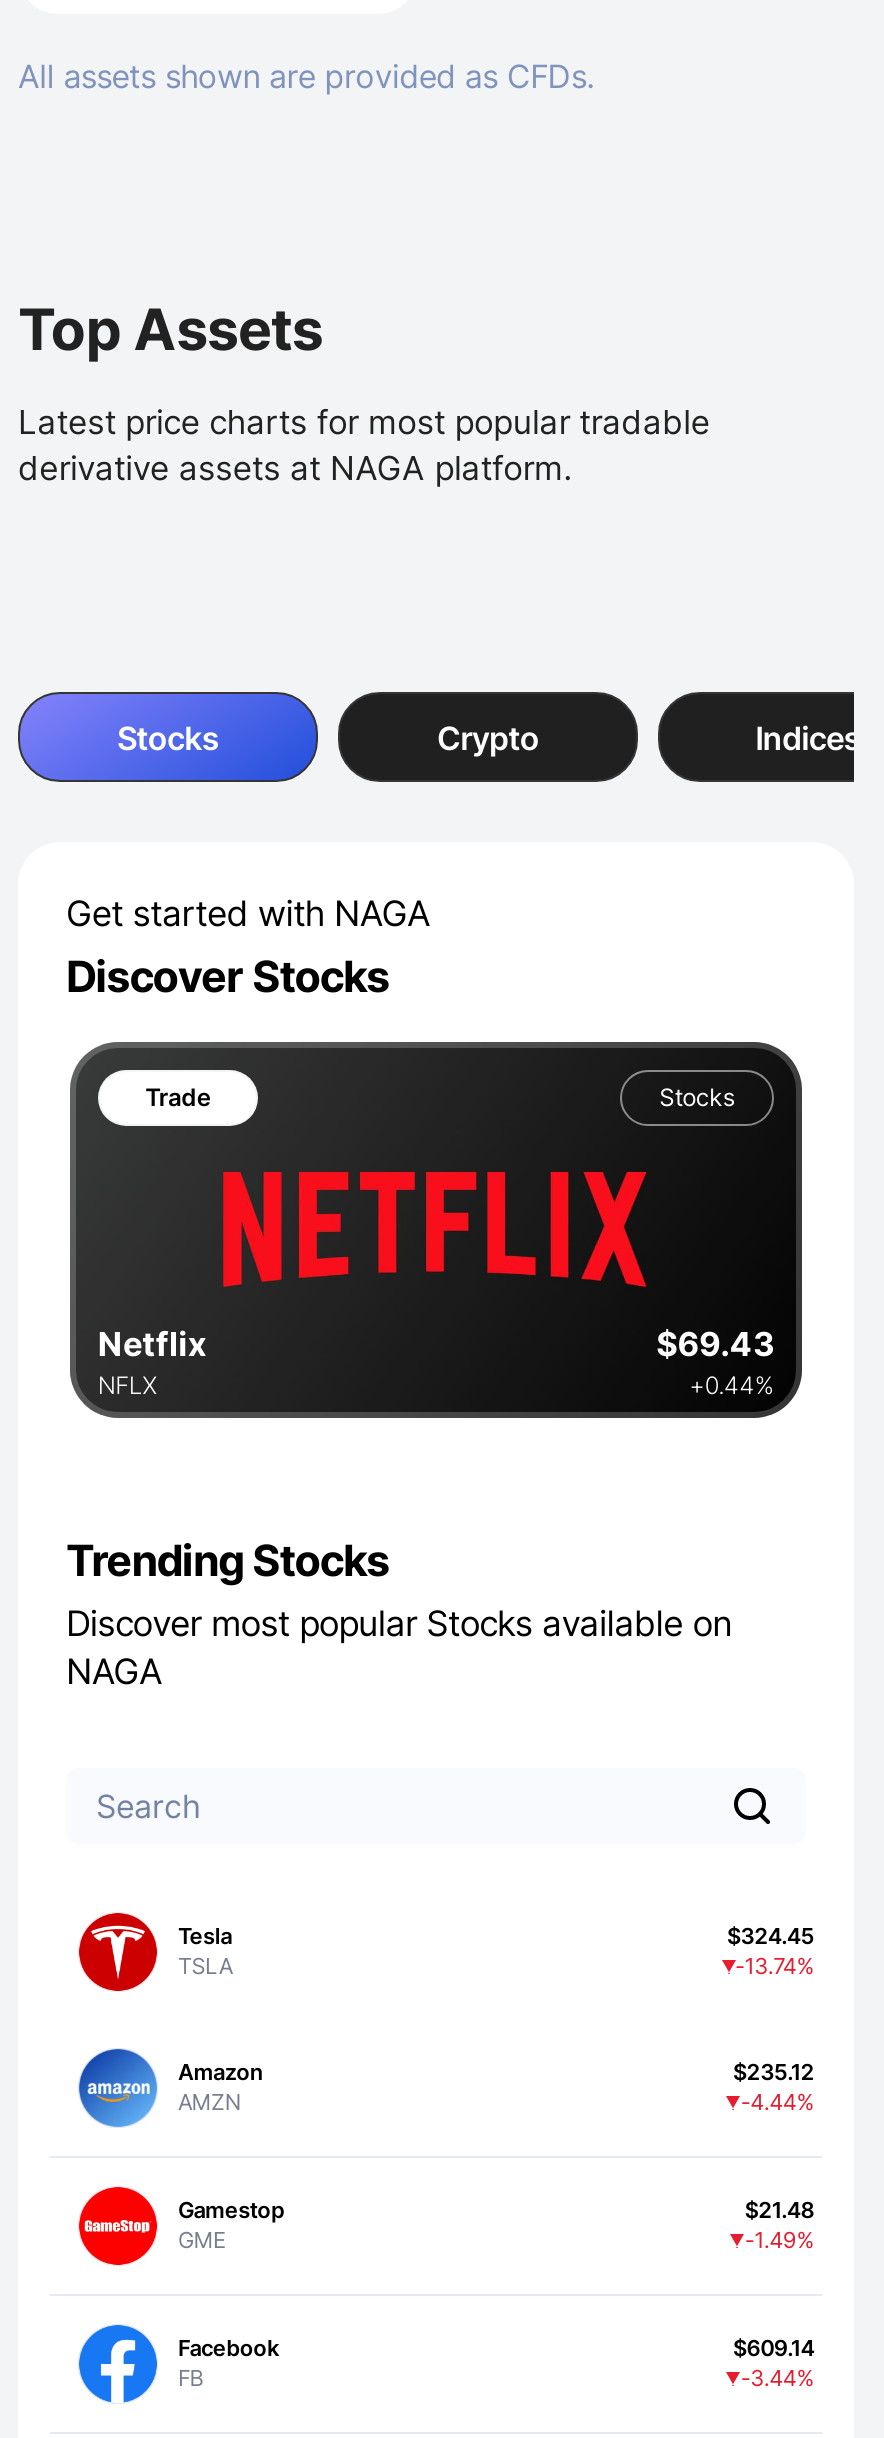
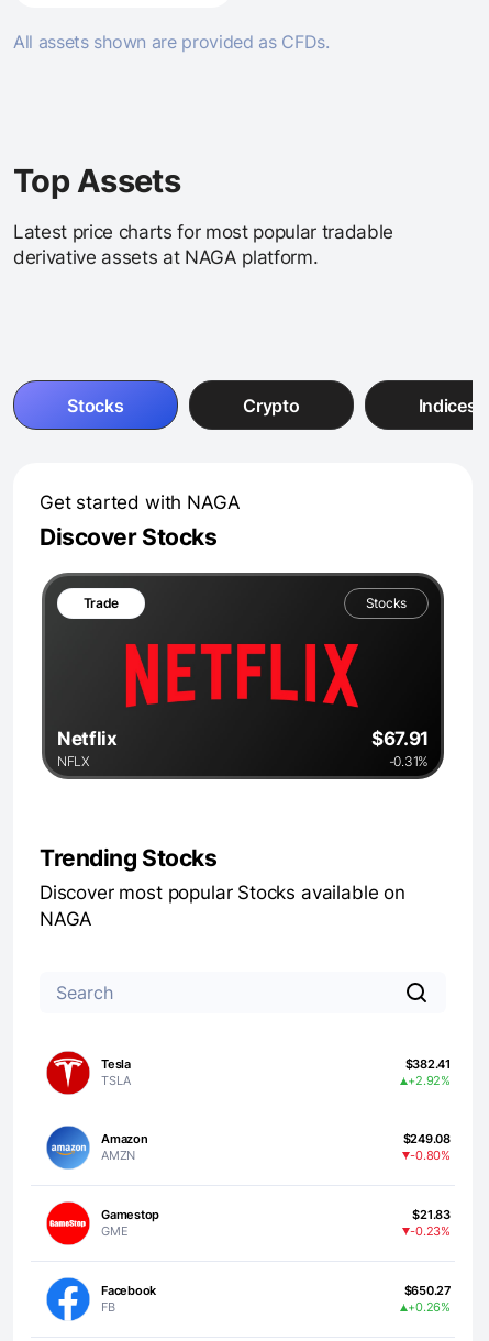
- $69.43
+ $67.91

- +0.44%
+ -0.31%

- $324.45
+ $382.41

- -13.74%
+ +2.92%

- $235.12
+ $249.08

- -4.44%
+ -0.80%

- $21.48
+ $21.83

- -1.49%
+ -0.23%

- $609.14
+ $650.27

- -3.44%
+ +0.26%
